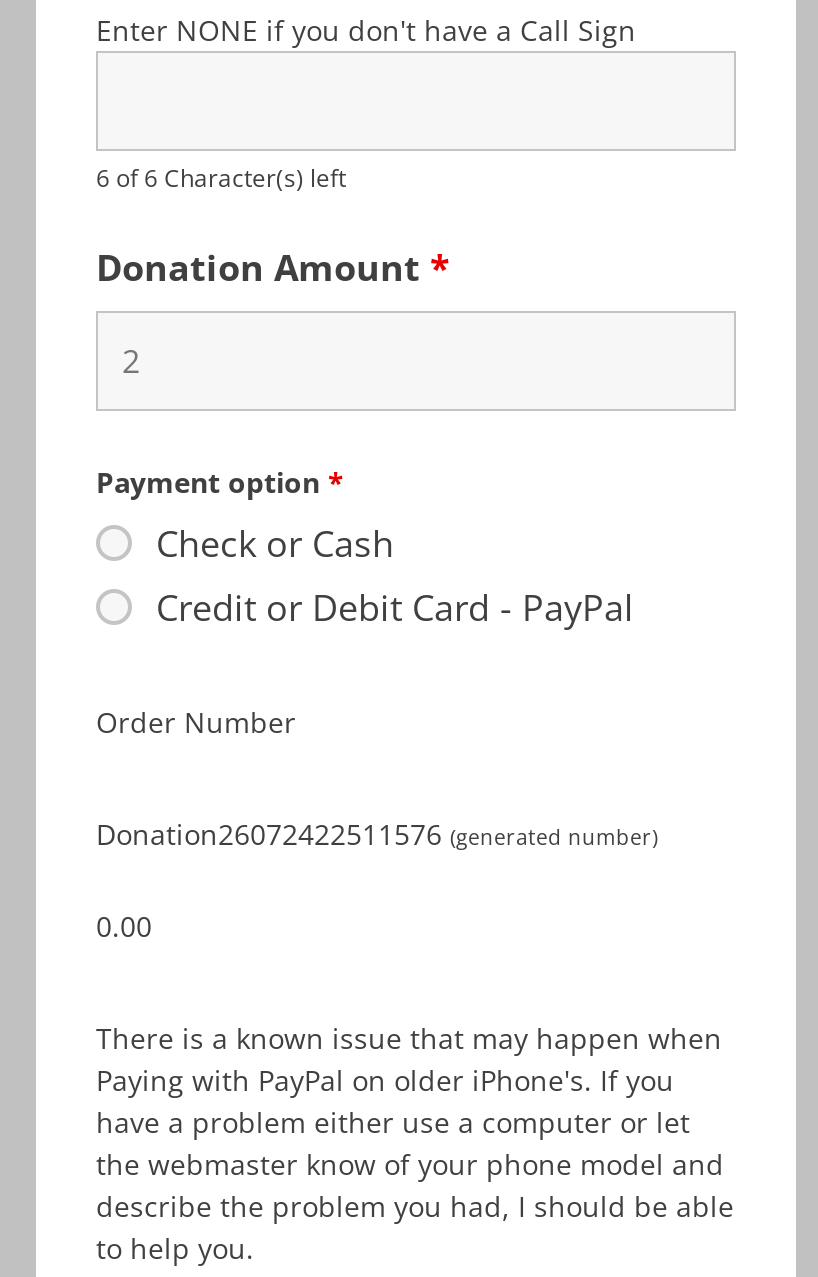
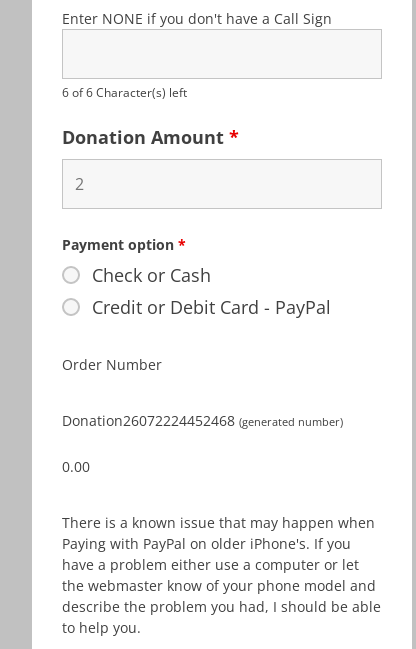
- Donation26072422511576 (generated number)
+ Donation26072224452468 (generated number)
